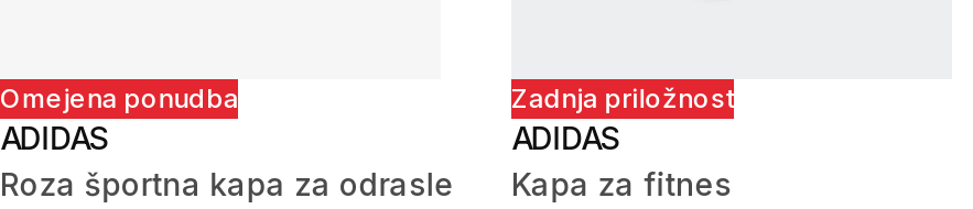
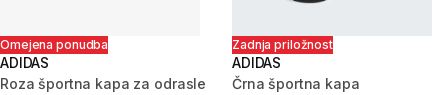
- Kapa za fitnes
+ Črna športna kapa
